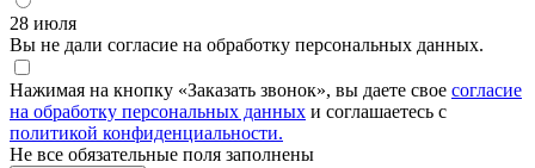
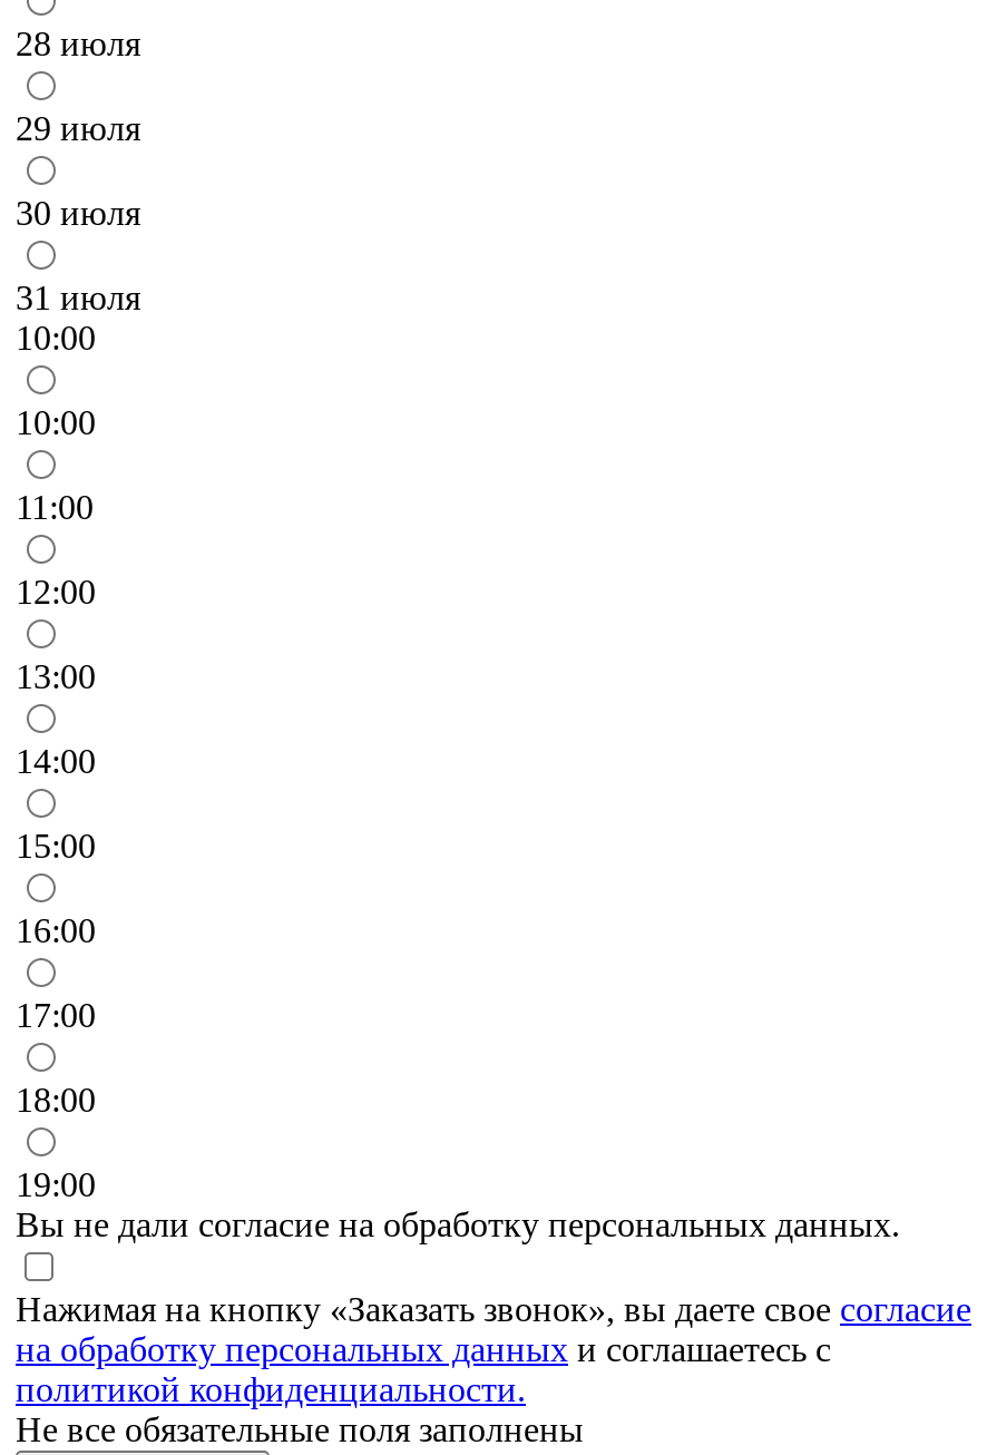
+ 29 июля
+ 30 июля
+ 31 июля
+ 10:00
+ 10:00
+ 11:00
+ 12:00
+ 13:00
+ 14:00
+ 15:00
+ 16:00
+ 17:00
+ 18:00
+ 19:00
